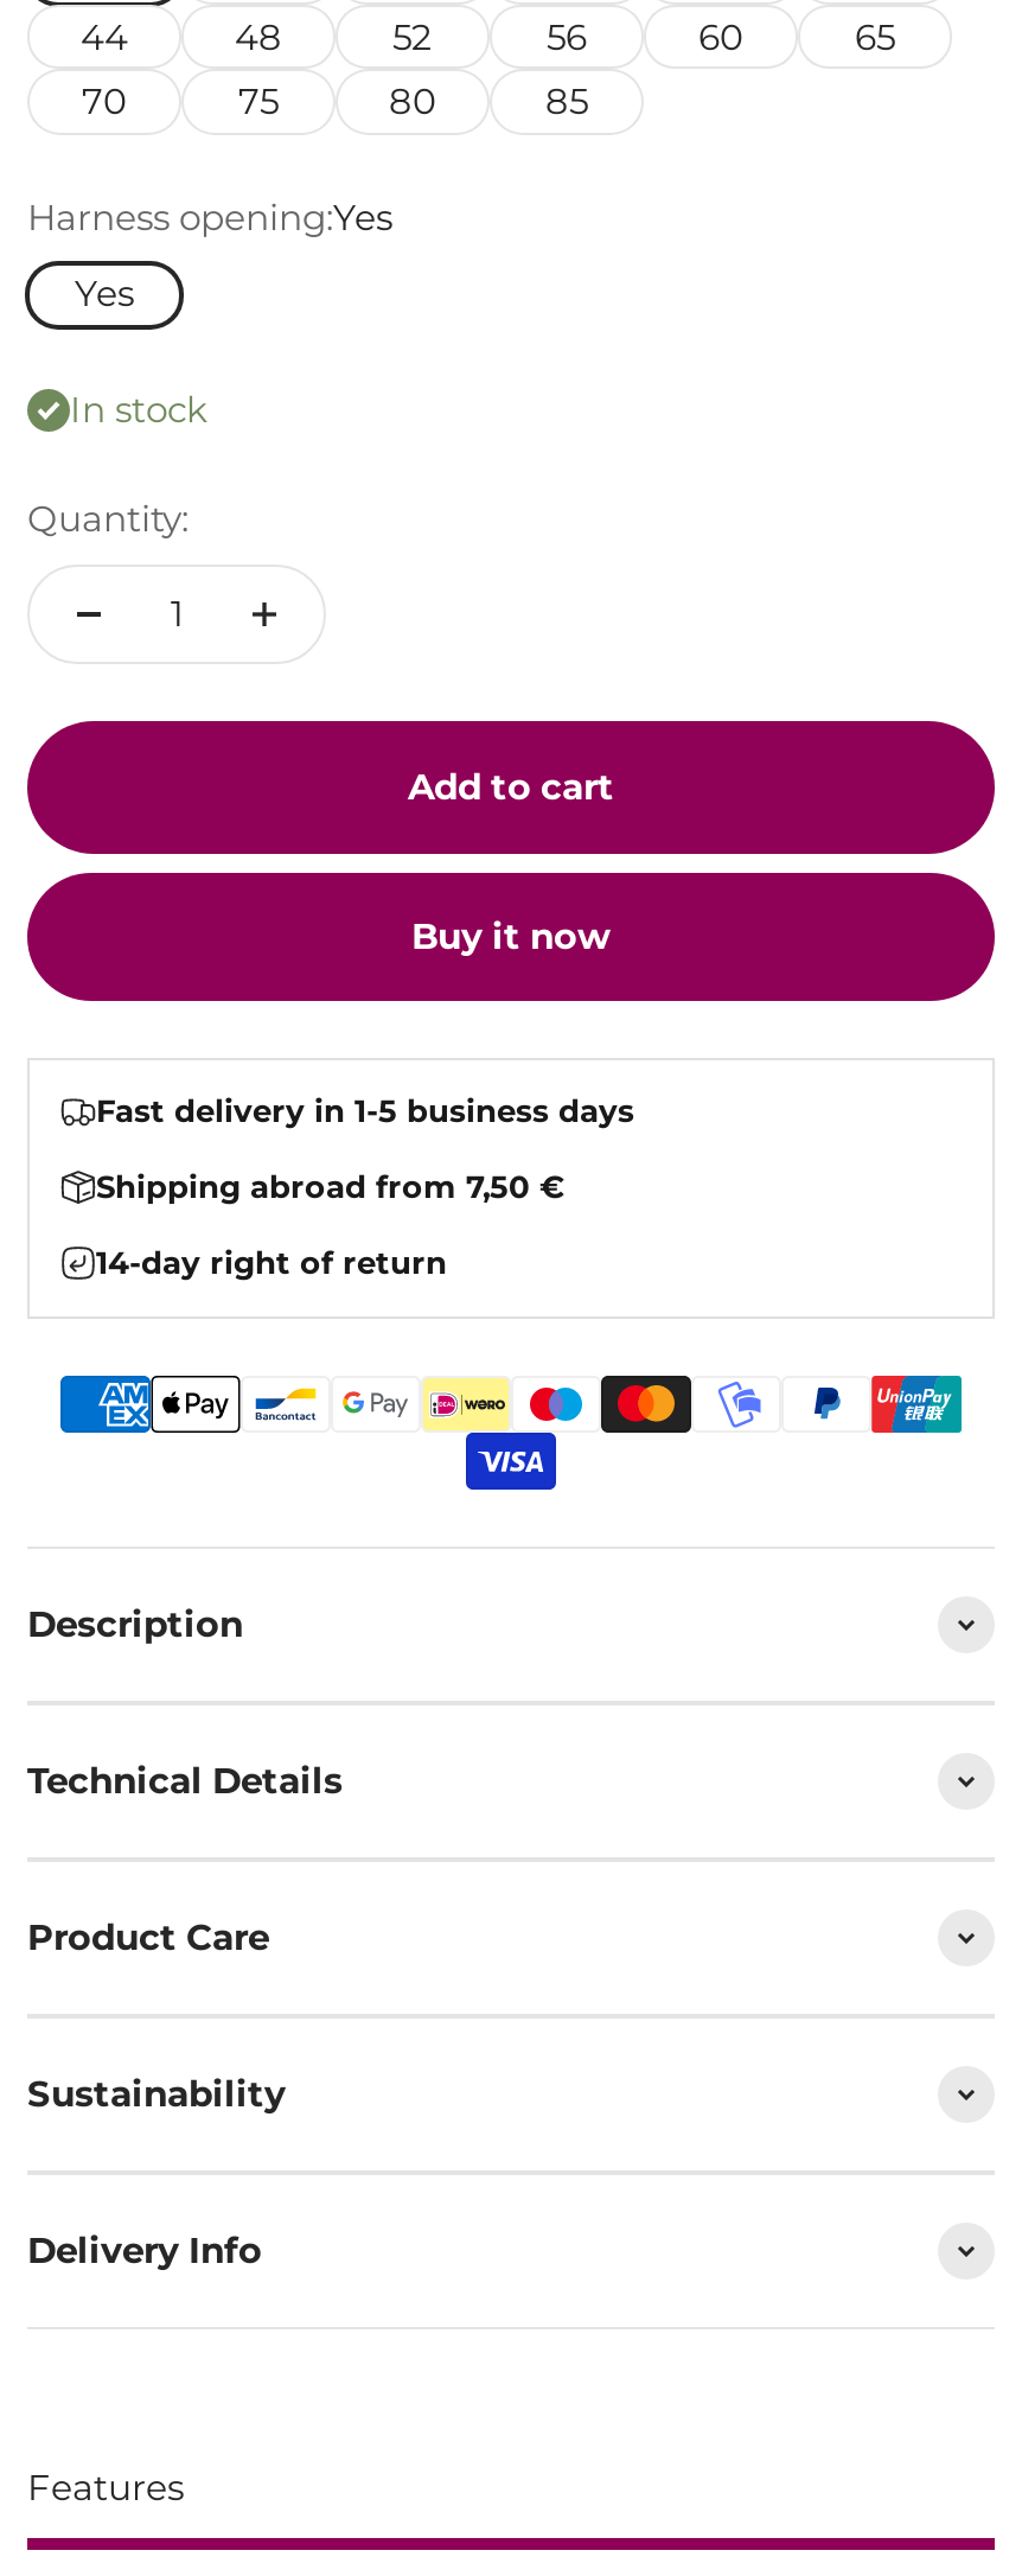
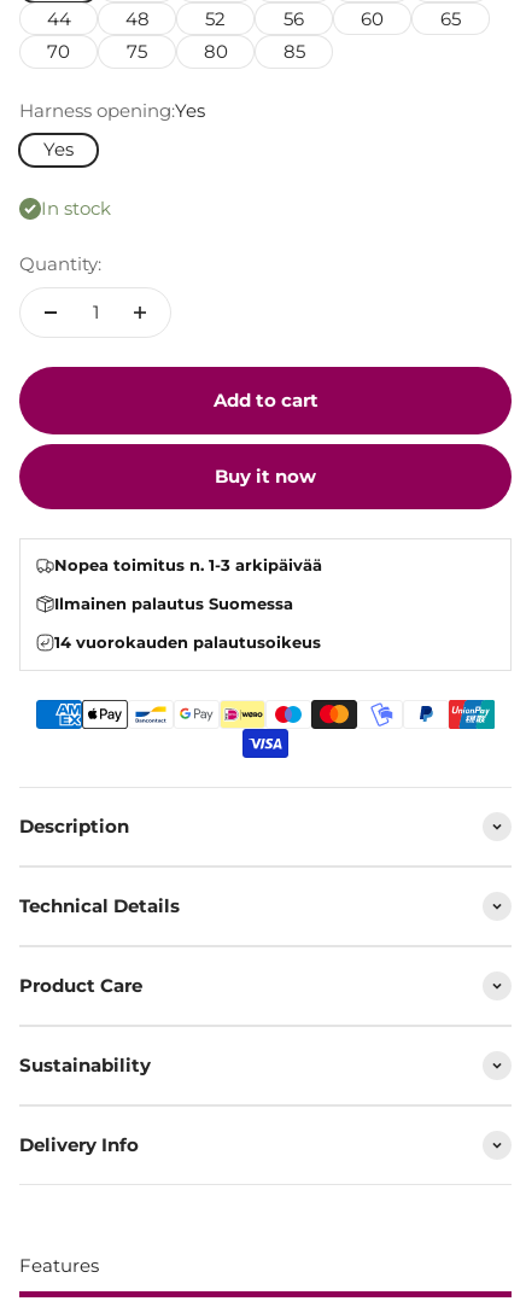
- Fast delivery in 1-5 business days
+ Nopea toimitus n. 1-3 arkipäivää

- Shipping abroad from 7,50 €
+ Ilmainen palautus Suomessa

- 14-day right of return
+ 14 vuorokauden palautusoikeus
